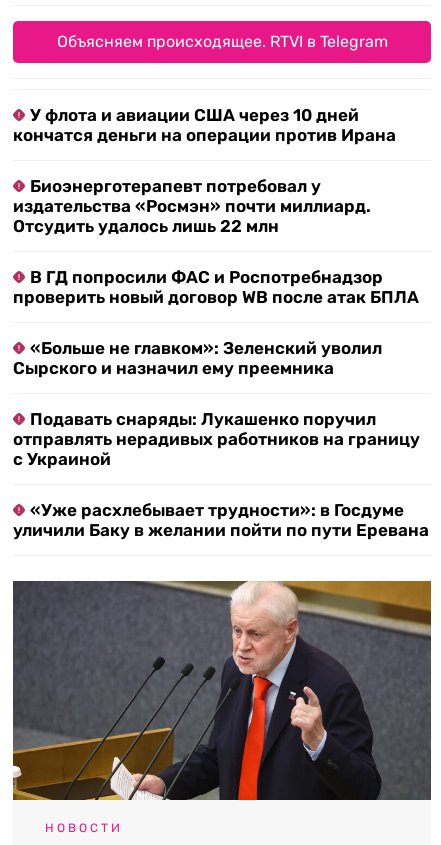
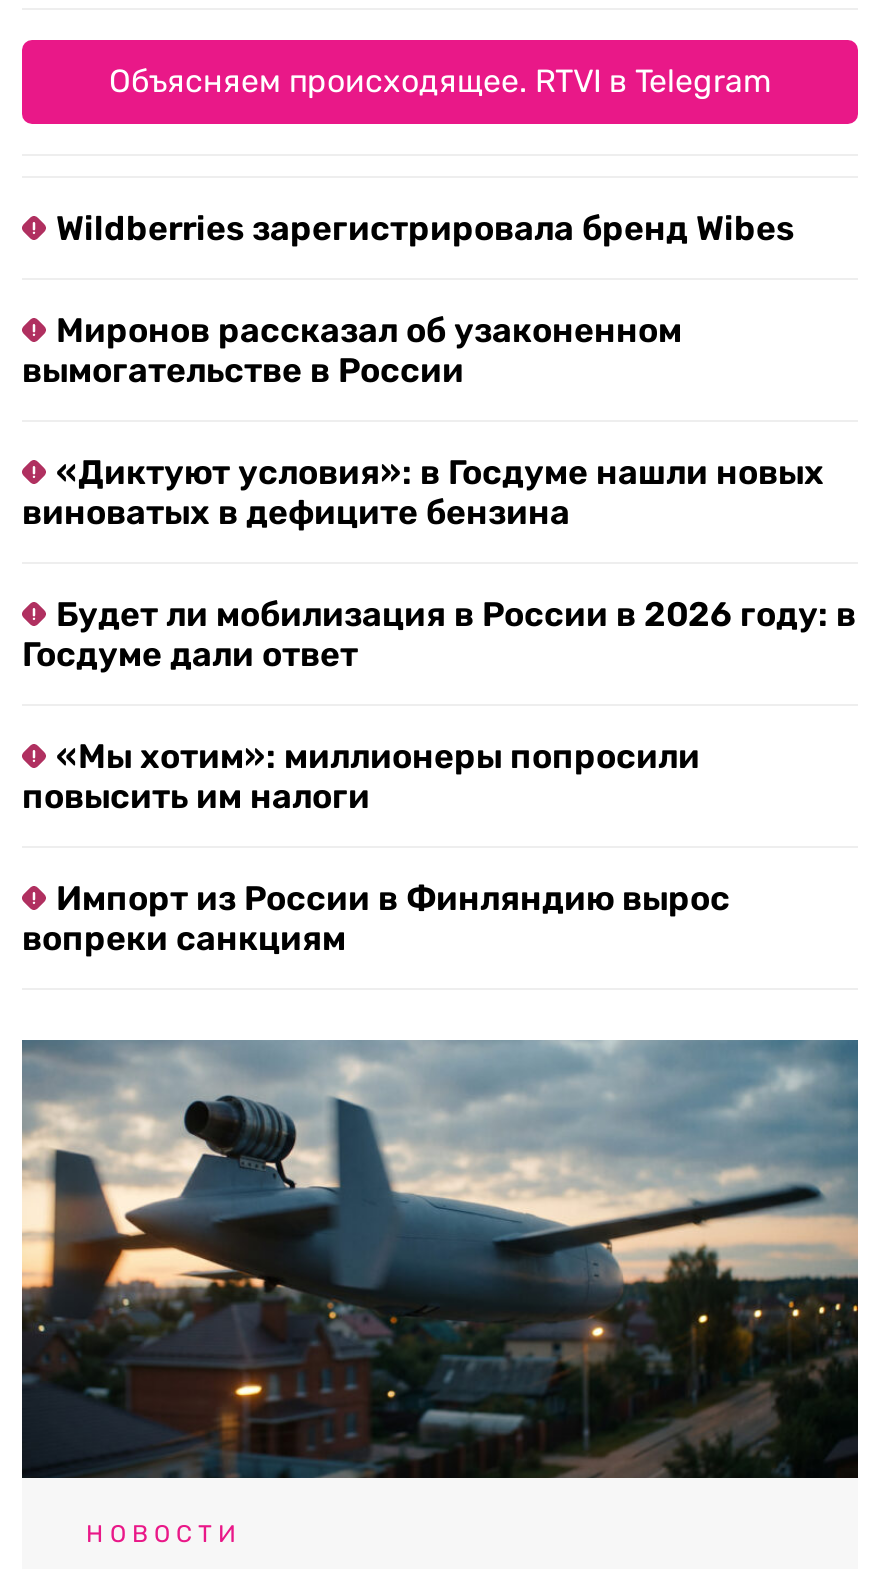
- У флота и авиации США через 10 дней
- кончатся деньги на операции против Ирана
+ Wildberries зарегистрировала бренд Wibes

- Биоэнерготерапевт потребовал у
- издательства «Росмэн» почти миллиард.
- Отсудить удалось лишь 22 млн
+ Миронов рассказал об узаконенном
+ вымогательстве в России

- В ГД попросили ФАС и Роспотребнадзор
- проверить новый договор WB после атак БПЛА
+ «Диктуют условия»: в Госдуме нашли новых
+ виноватых в дефиците бензина

- «Больше не главком»: Зеленский уволил
- Сырского и назначил ему преемника
+ Будет ли мобилизация в России в 2026 году: в
+ Госдуме дали ответ

- Подавать снаряды: Лукашенко поручил
- отправлять нерадивых работников на границу
- с Украиной
+ «Мы хотим»: миллионеры попросили
+ повысить им налоги

- «Уже расхлебывает трудности»: в Госдуме
- уличили Баку в желании пойти по пути Еревана
+ Импорт из России в Финляндию вырос
+ вопреки санкциям

- [image]
+ [image]
